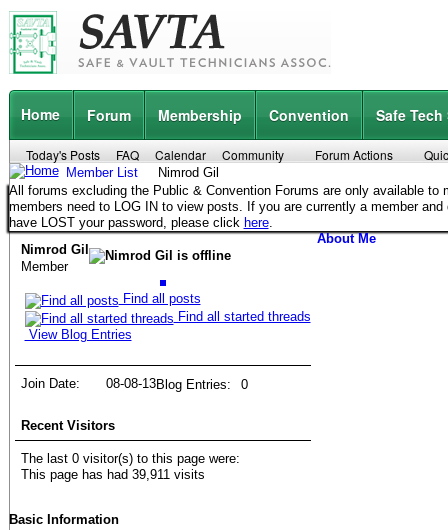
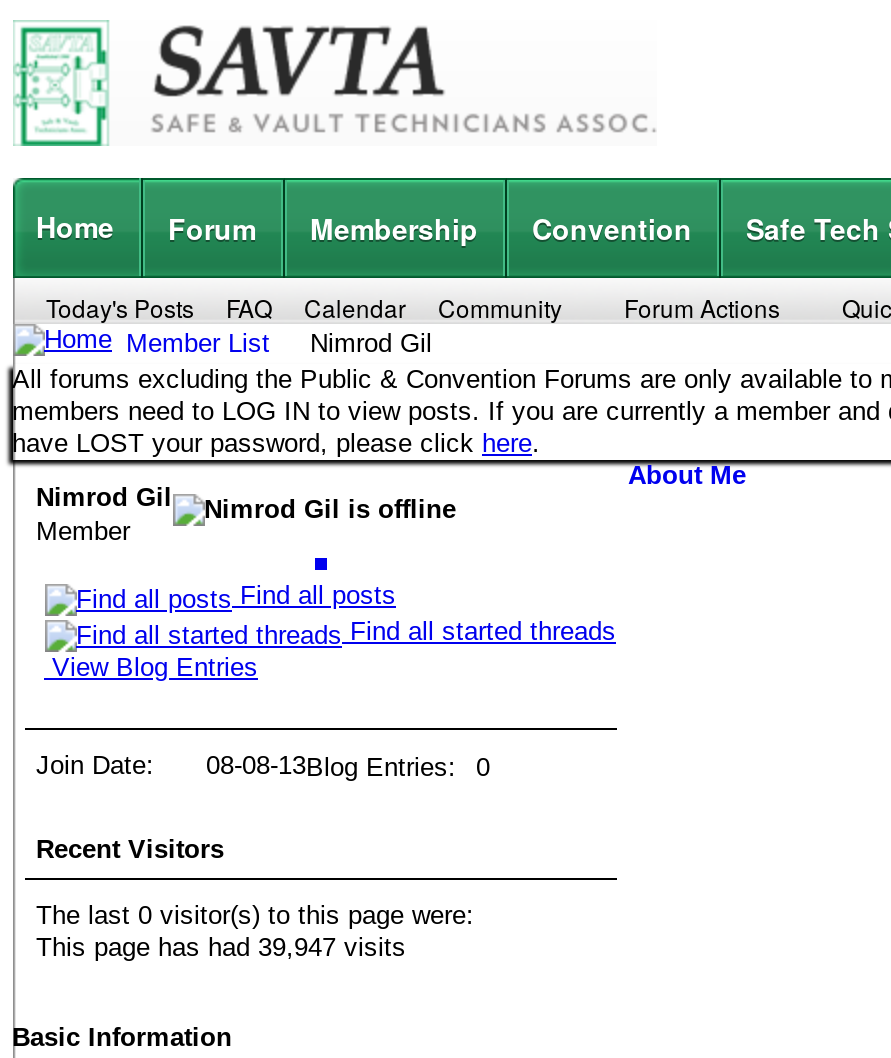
- This page has had 39,911 visits
+ This page has had 39,947 visits
